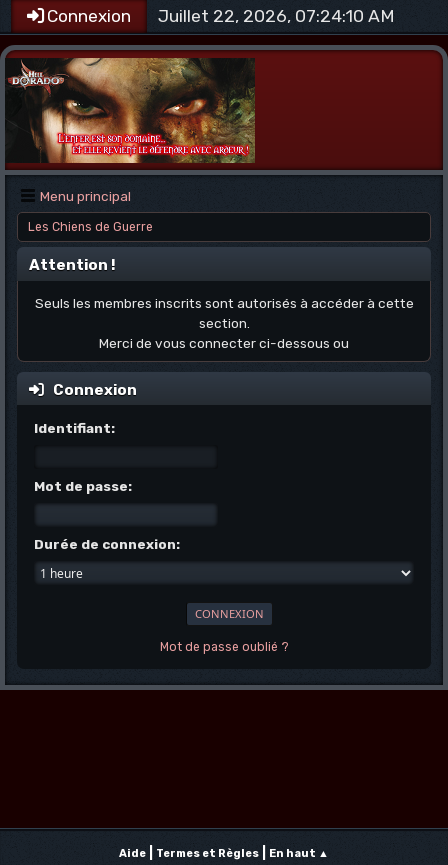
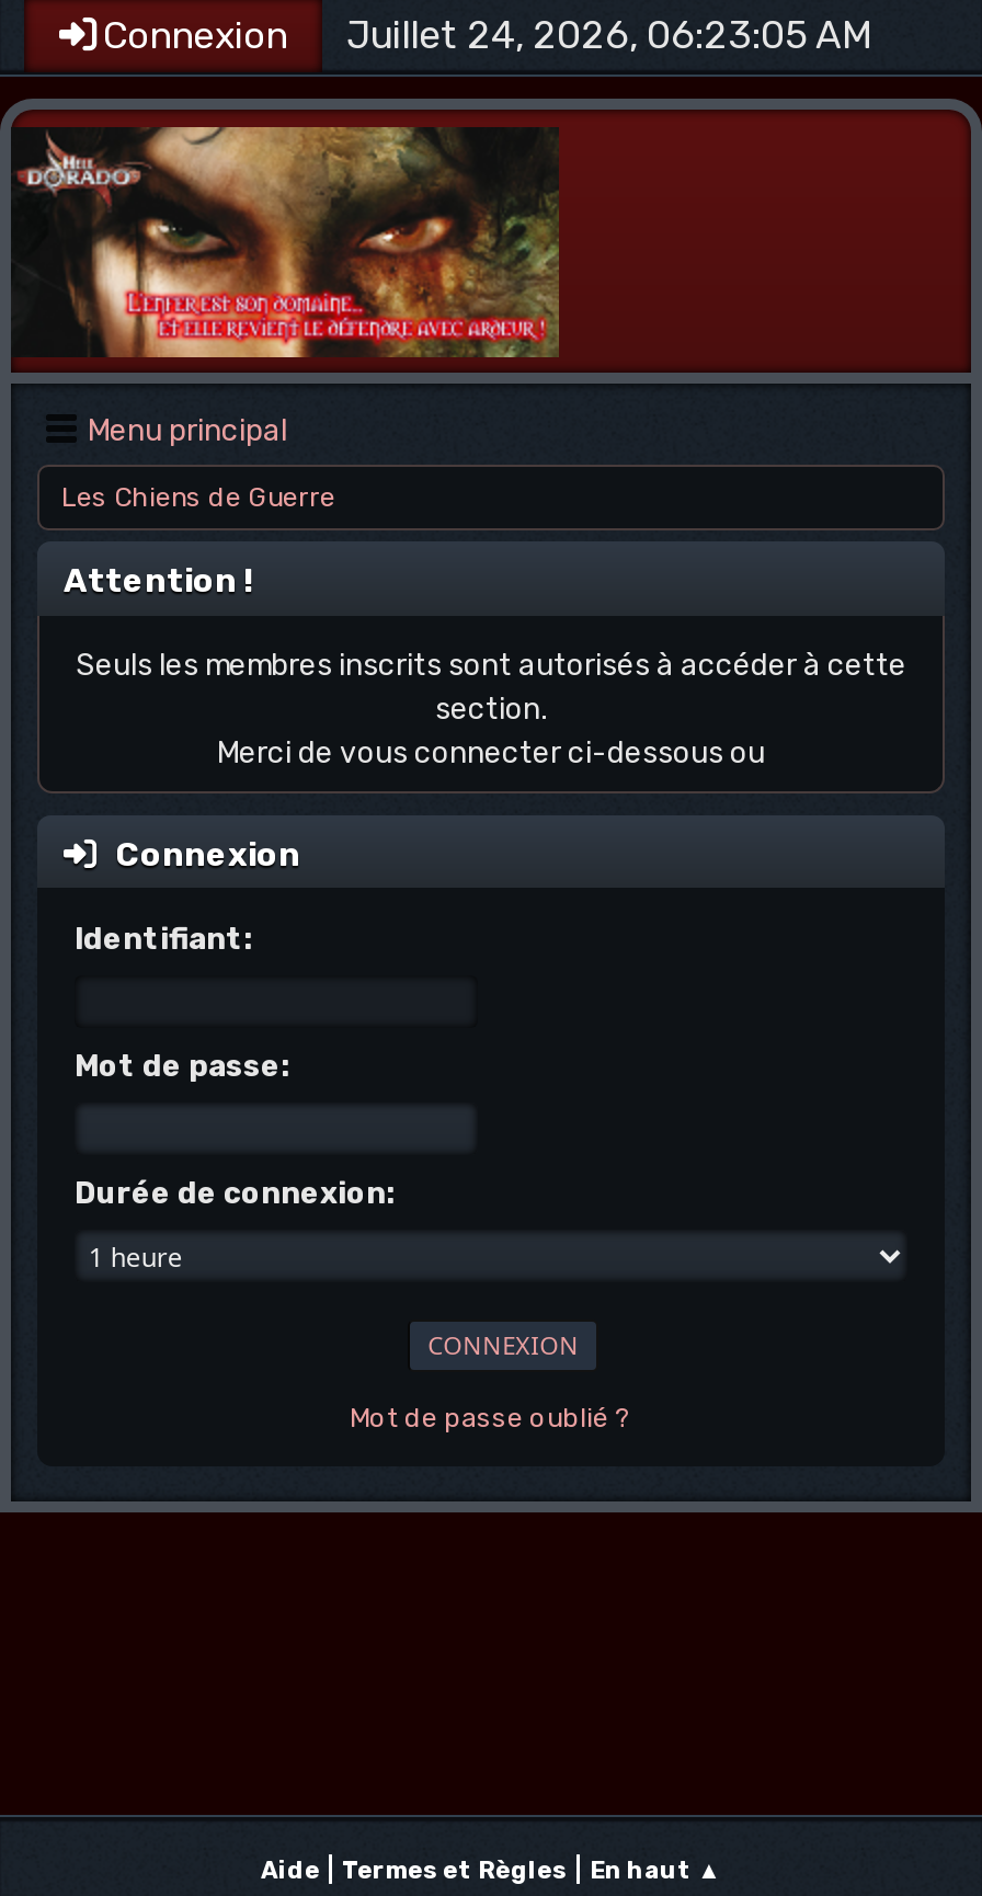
- Connexion Juillet 22, 2026, 07:24:10 AM
+ Connexion Juillet 24, 2026, 06:23:05 AM
